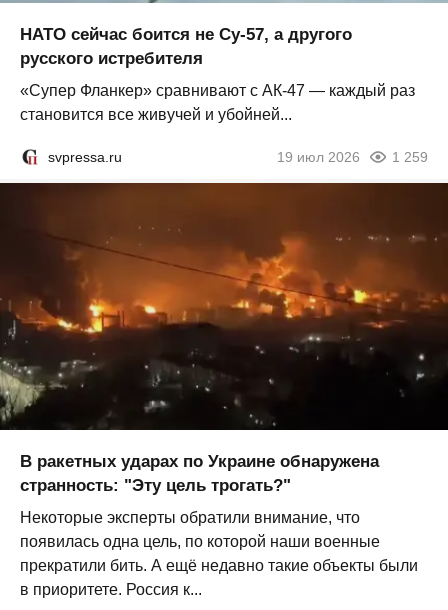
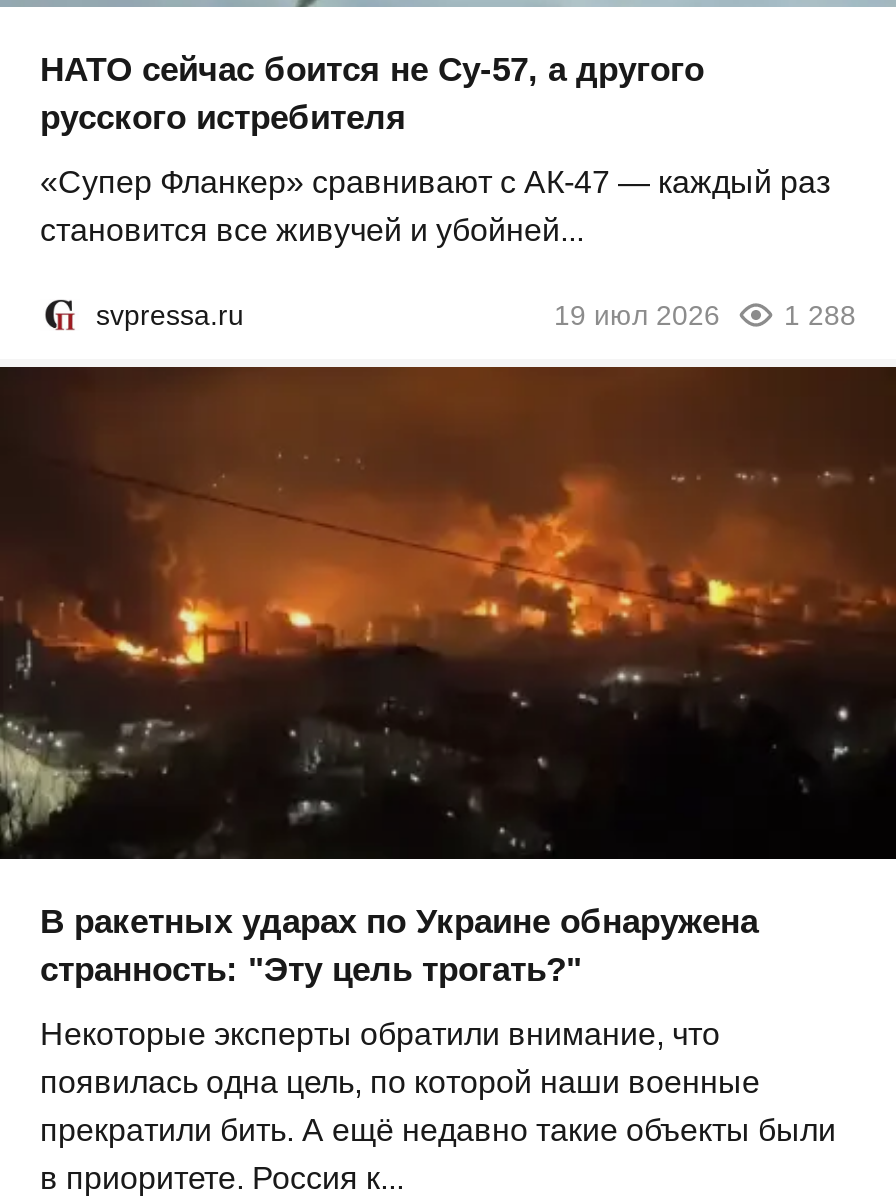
- 19 июл 2026 1 259
+ 19 июл 2026 1 288
